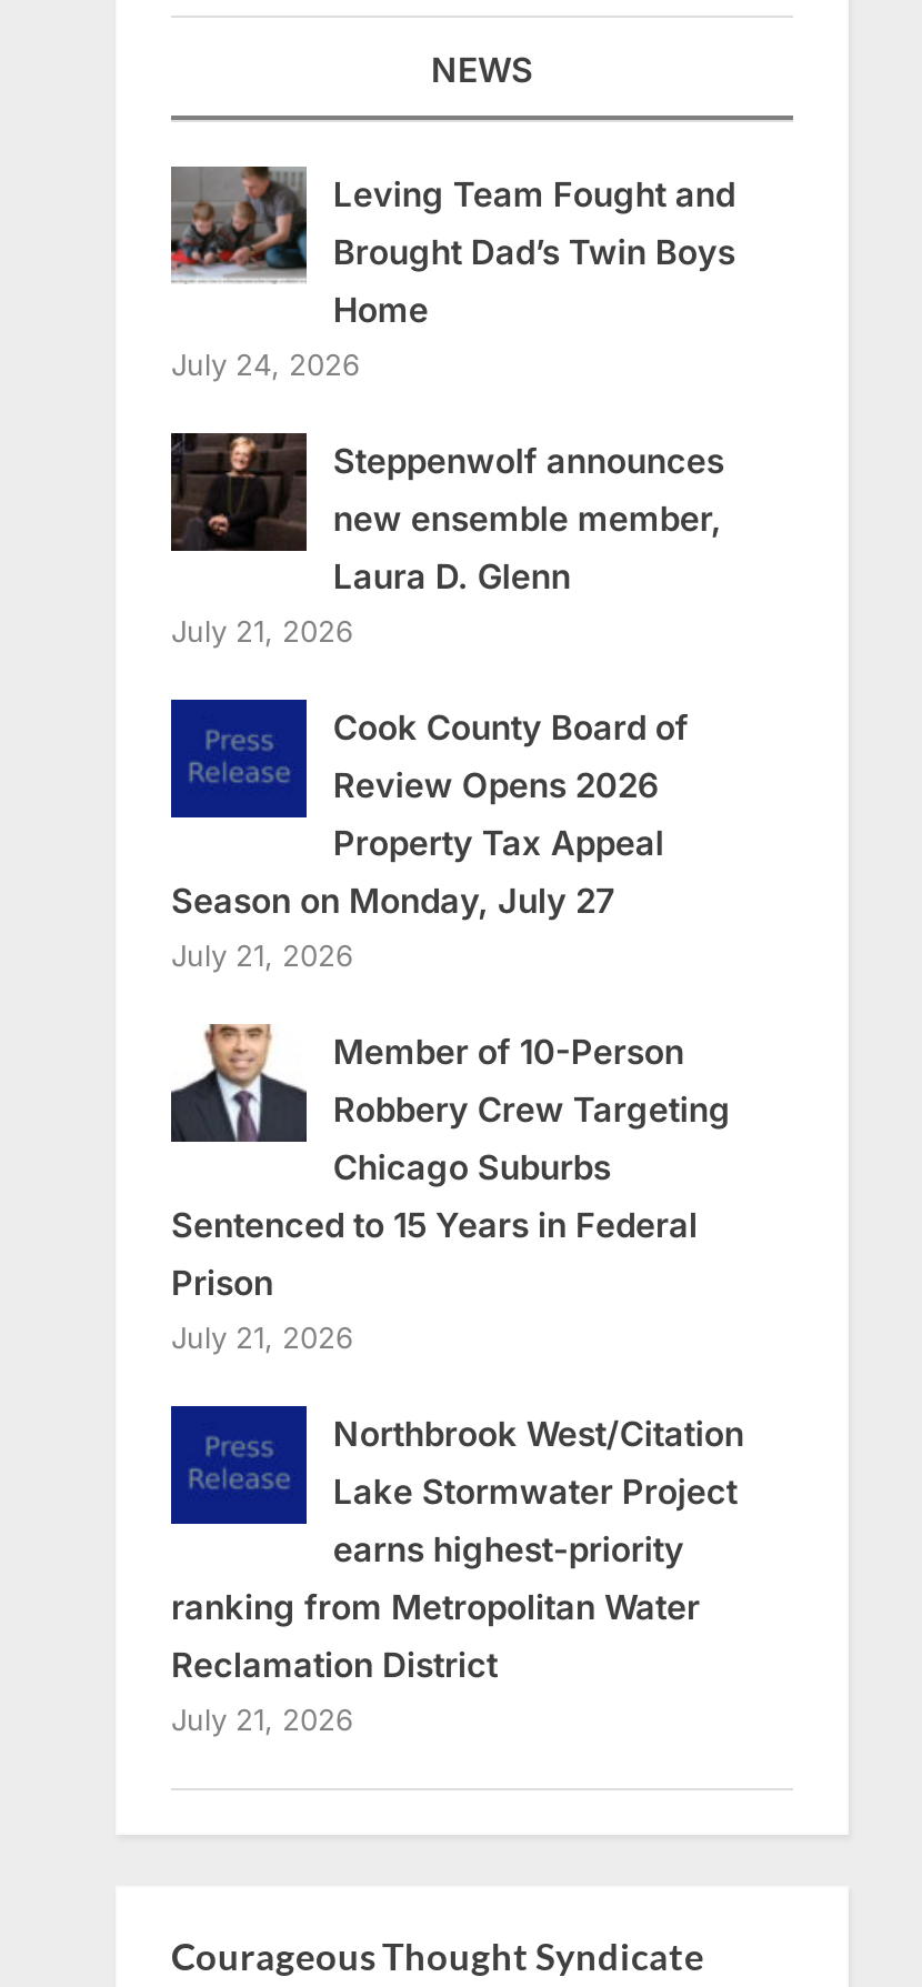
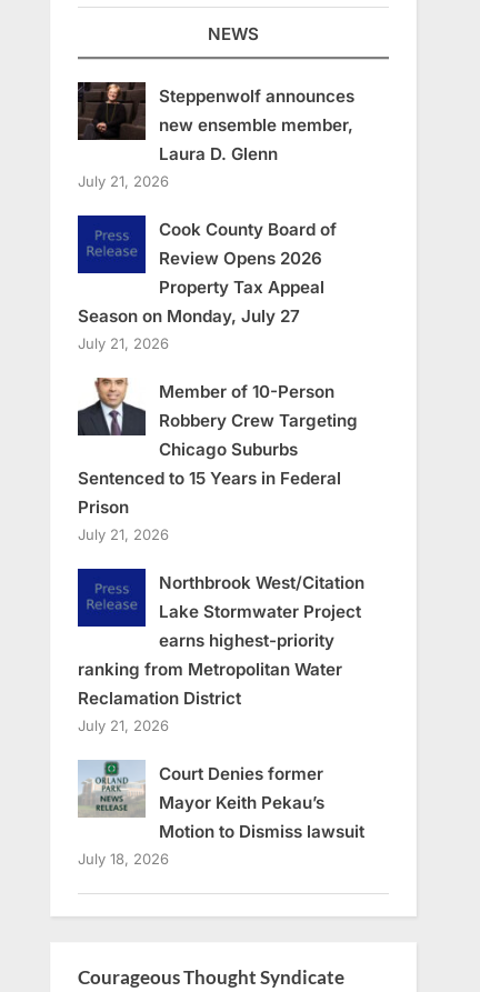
- [image]
- Leving Team Fought and
- Brought Dad’s Twin Boys
- Home
- July 24, 2026

moved up: [image] | Steppenwolf announces | new ensemble member, | ... | Reclamation District | July 21, 2026

+ [image]
+ Court Denies former
+ Mayor Keith Pekau’s
+ Motion to Dismiss lawsuit
+ July 18, 2026
